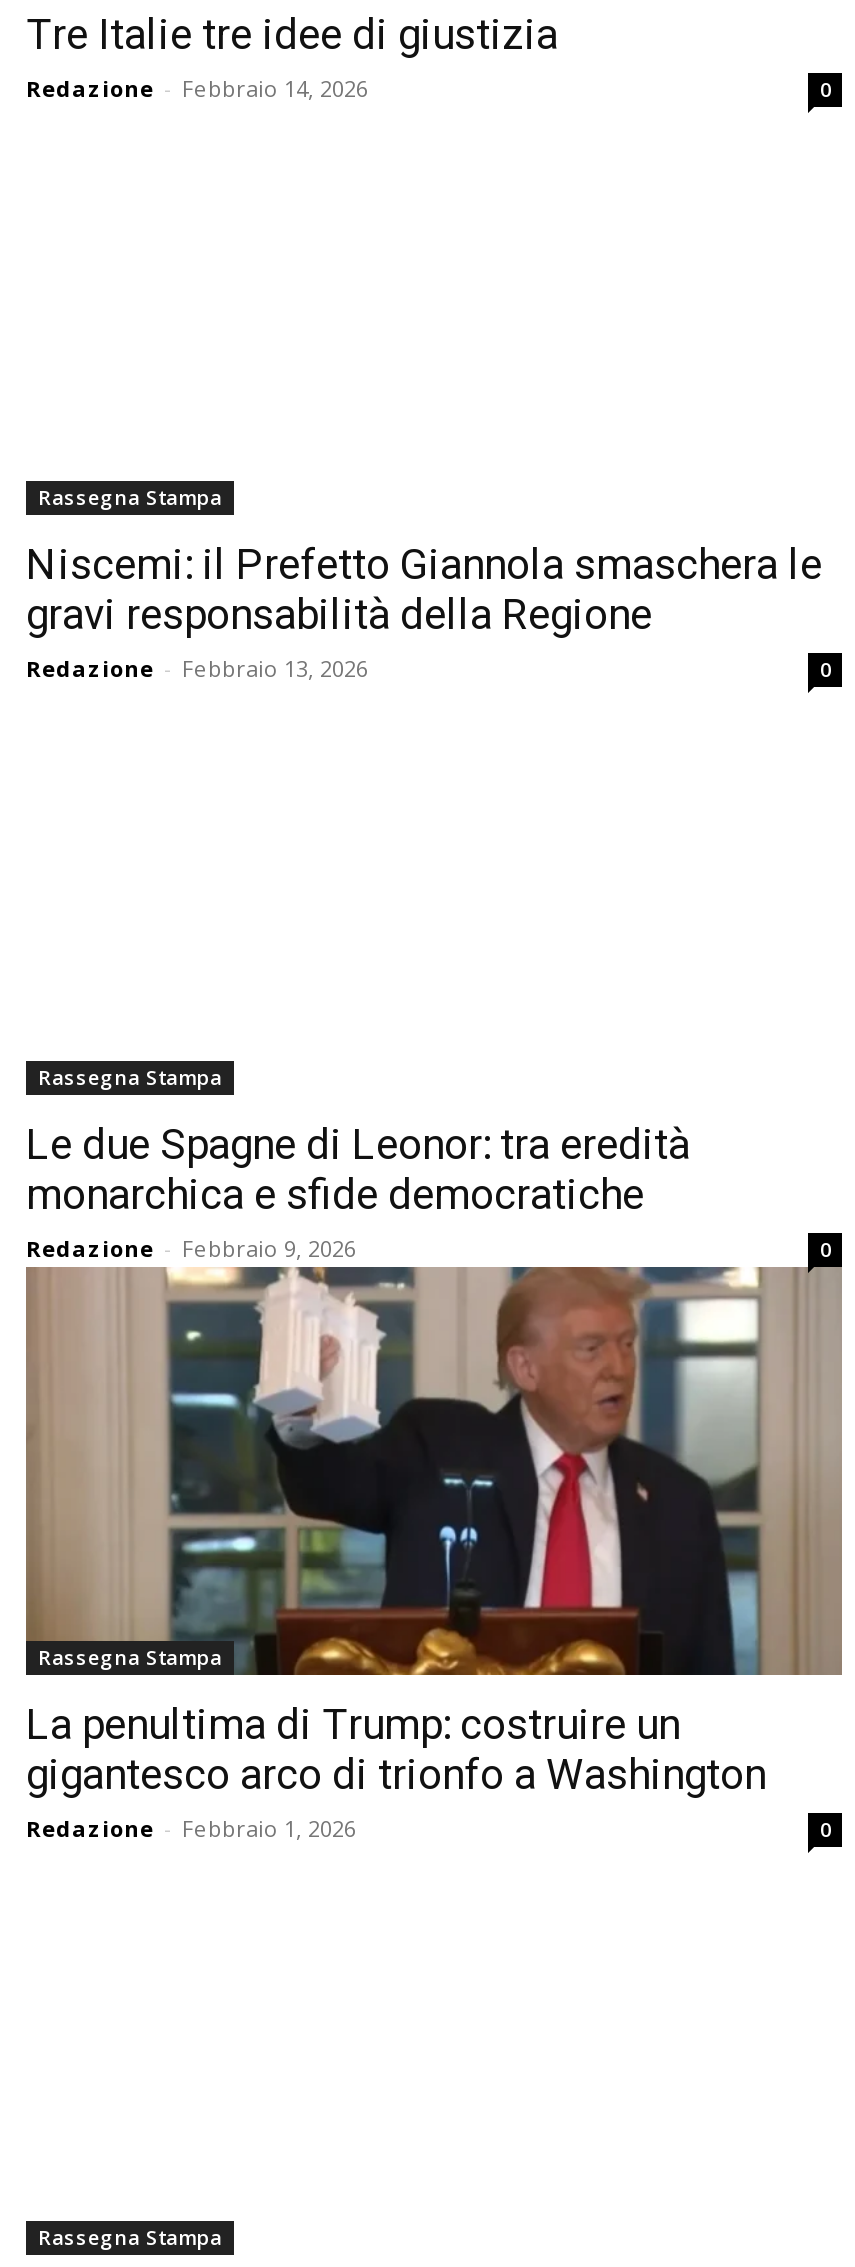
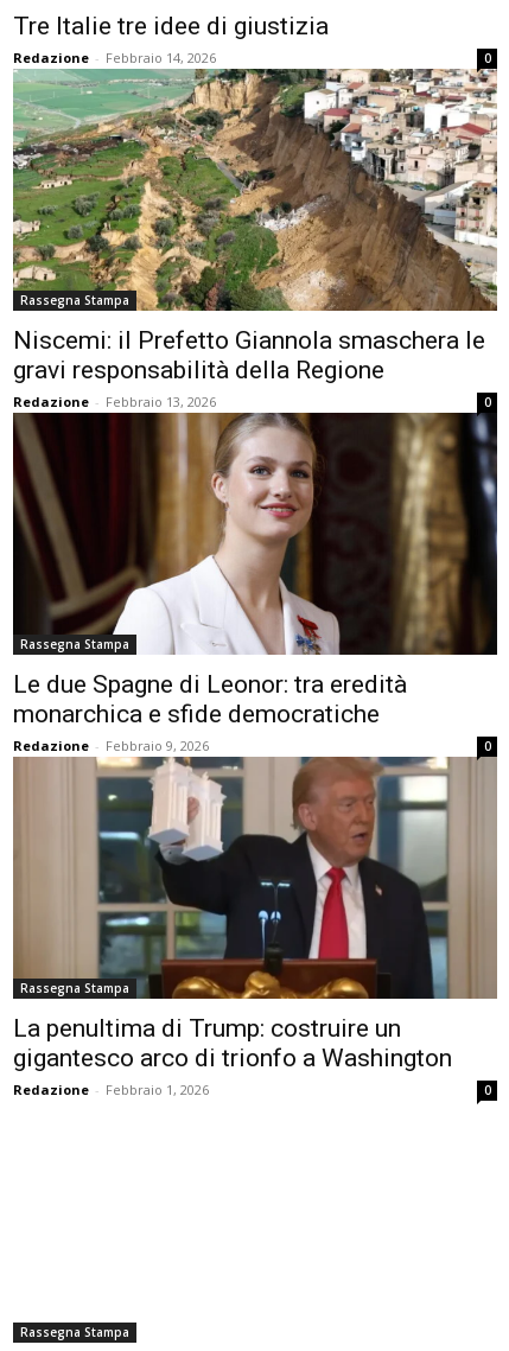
+ [image]

+ [image]
